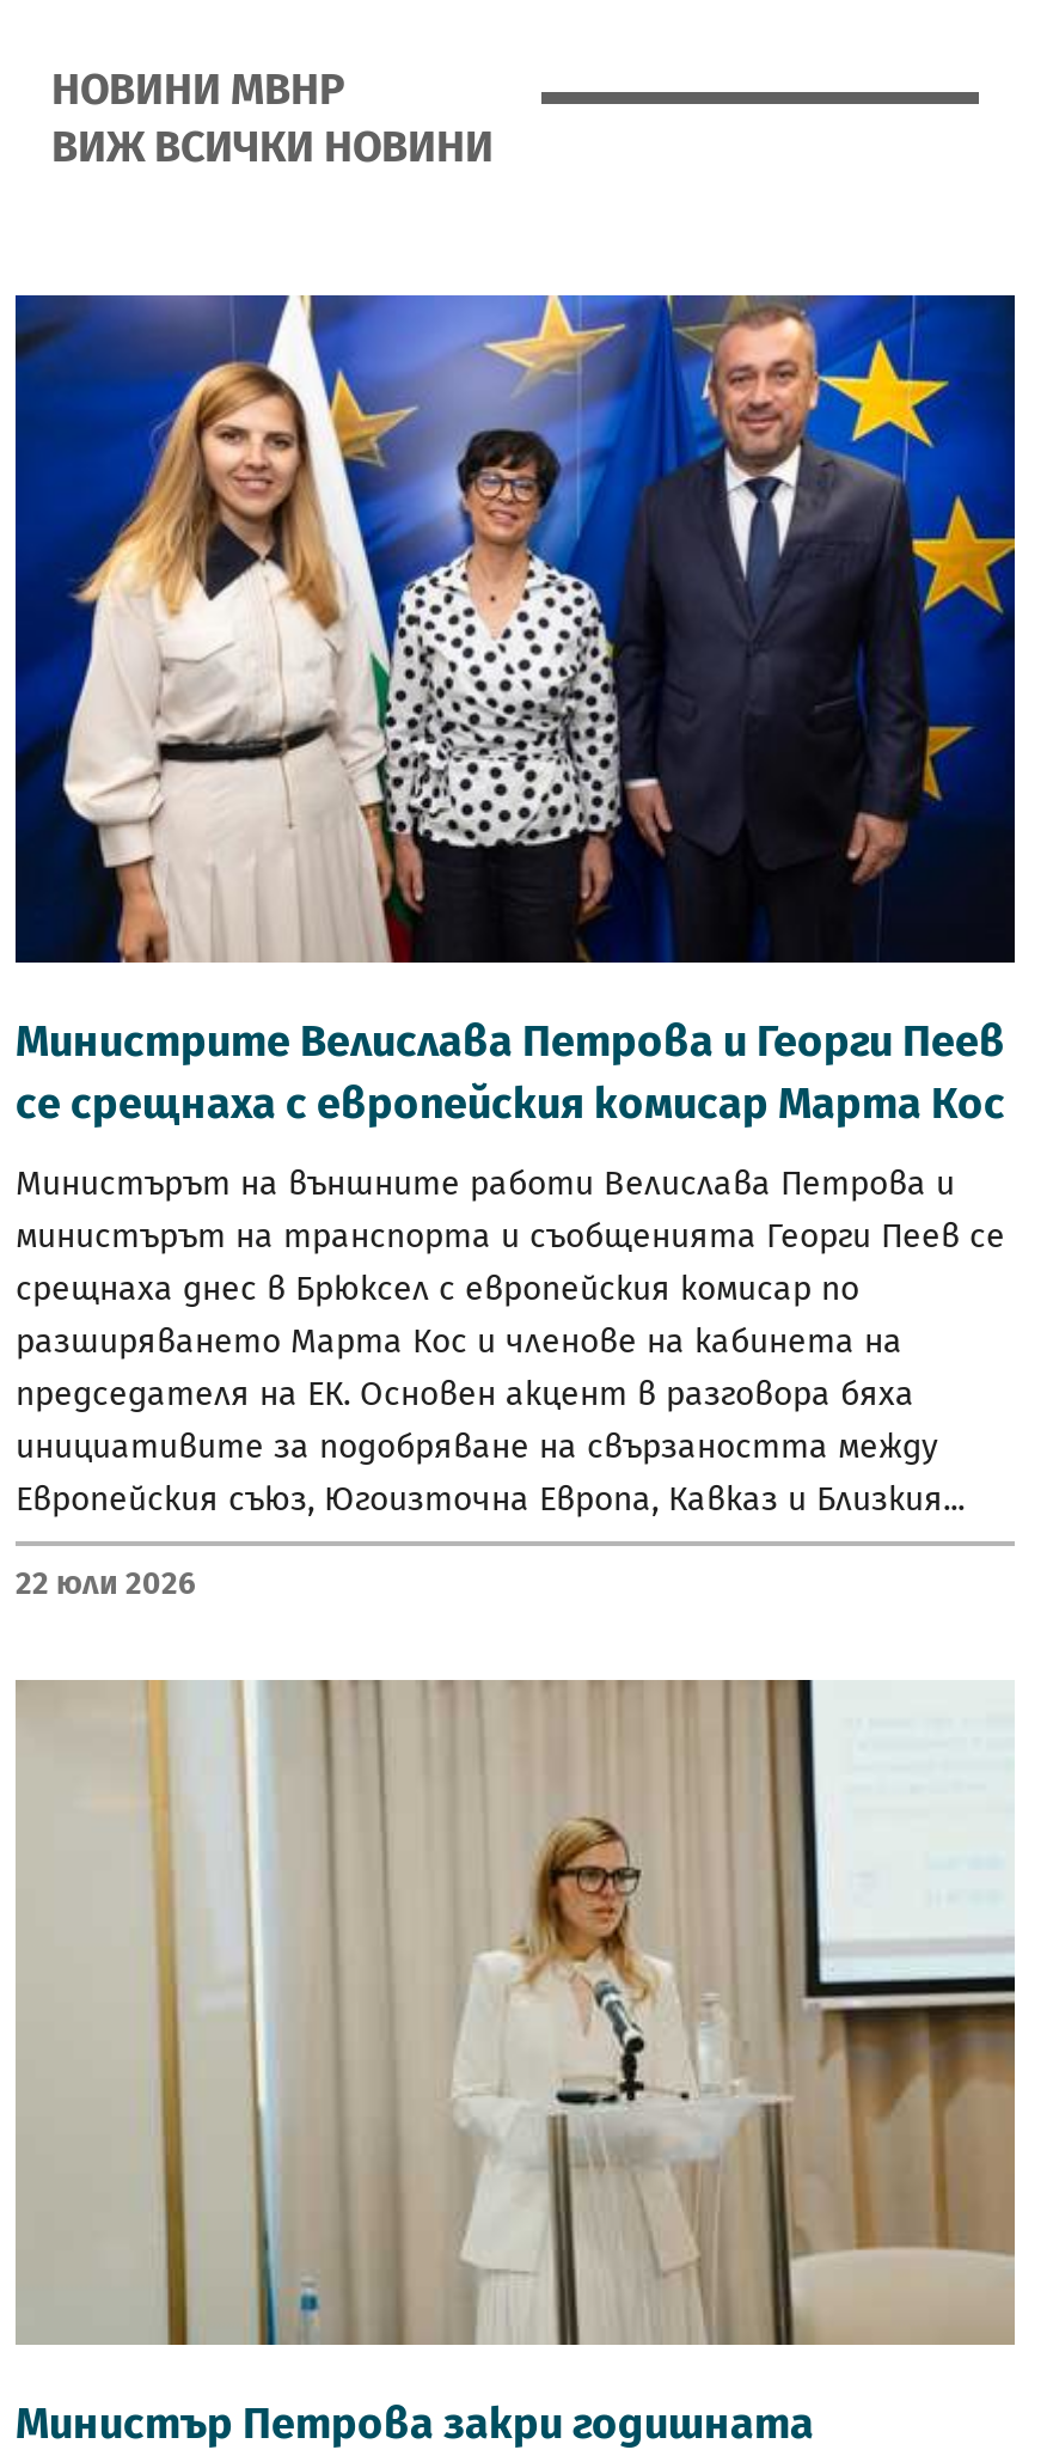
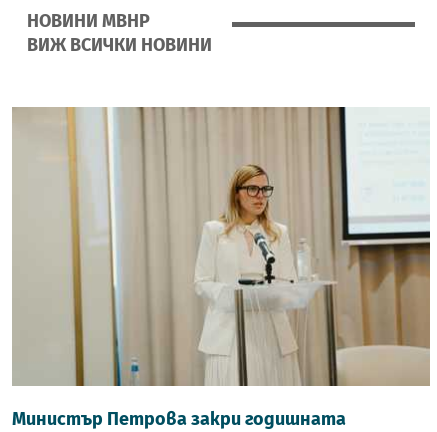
- [image]
- Министрите Велислава Петрова и Георги Пеев
- се срещнаха с европейския комисар Марта Кос
- Министърът на външните работи Велислава Петрова и
- министърът на транспорта и съобщенията Георги Пеев се
- срещнаха днес в Брюксел с европейския комисар по
- разширяването Марта Кос и членове на кабинета на
- председателя на ЕК. Основен акцент в разговора бяха
- инициативите за подобряване на свързаността между
- Европейския съюз, Югоизточна Европа, Кавказ и Близкия...
- 22 Юли 2026
